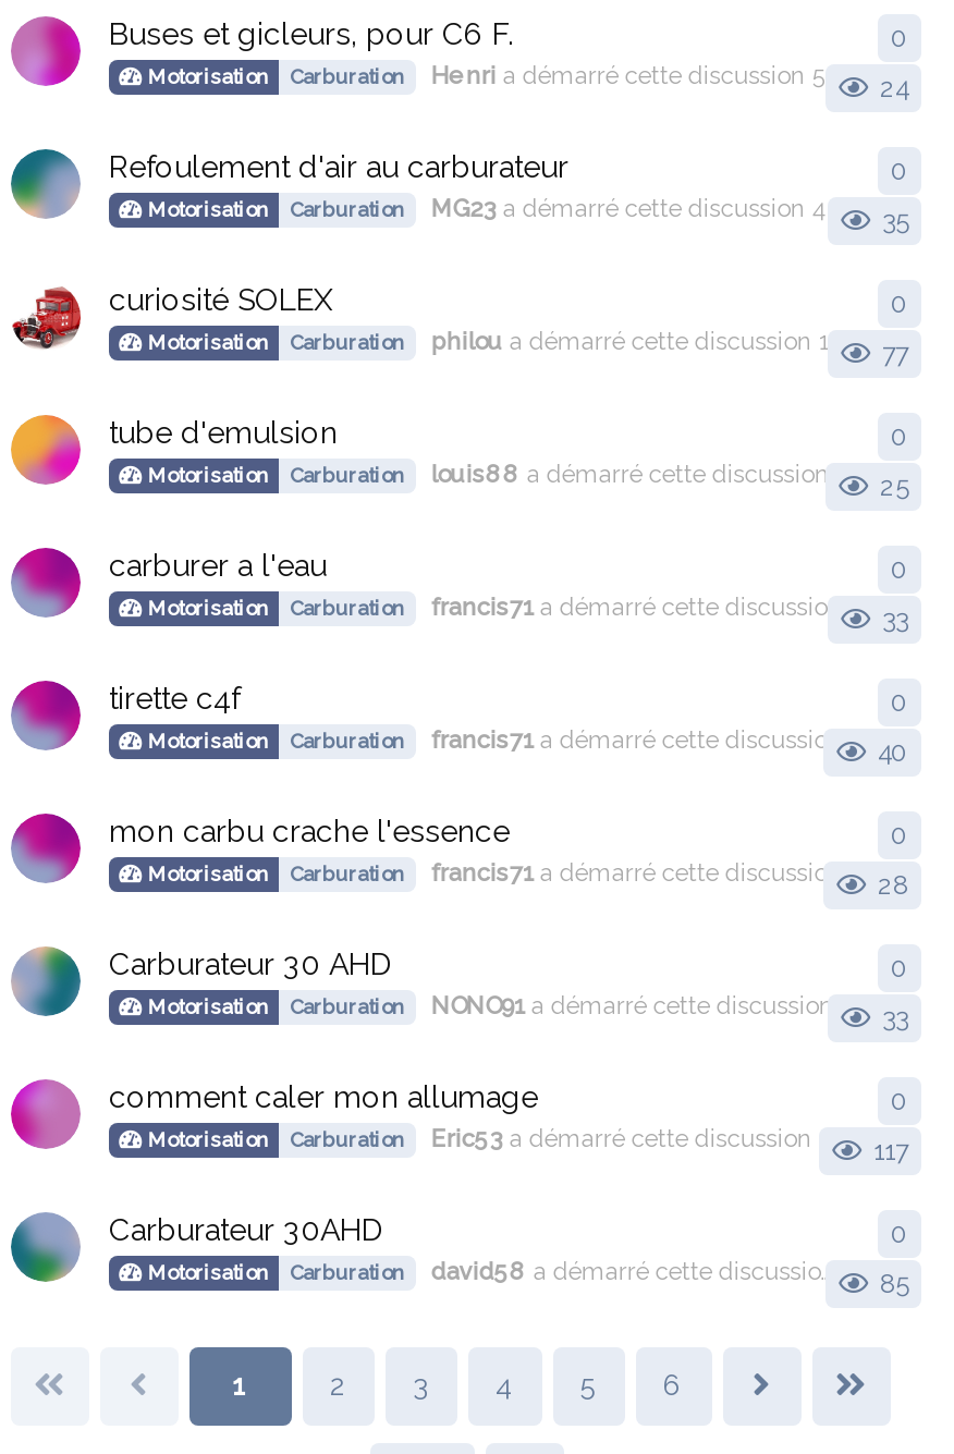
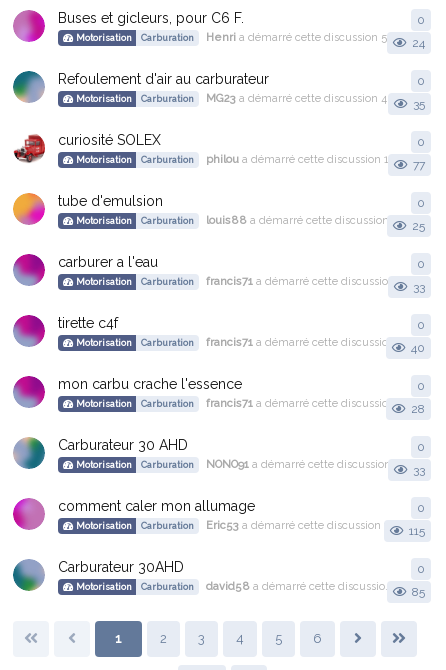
- 117
+ 115
